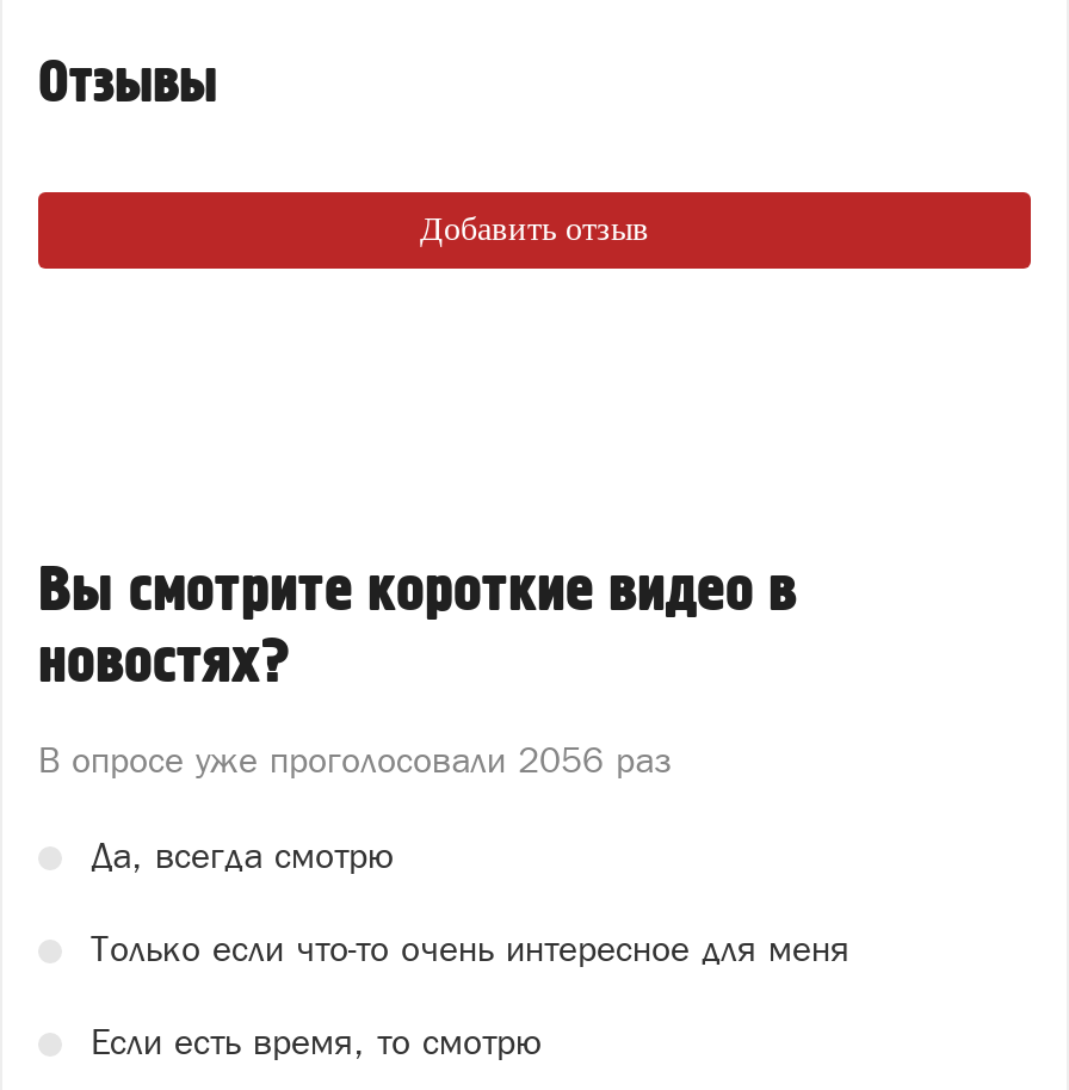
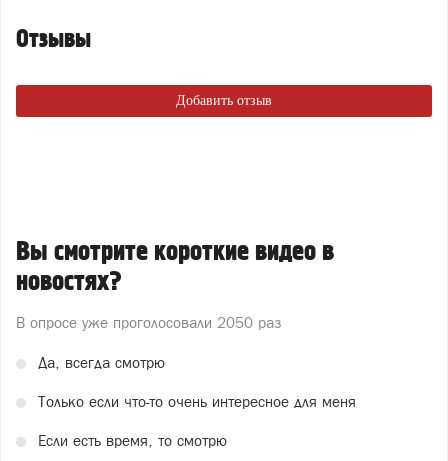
- В опросе уже проголосовали 2056 раз
+ В опросе уже проголосовали 2050 раз
